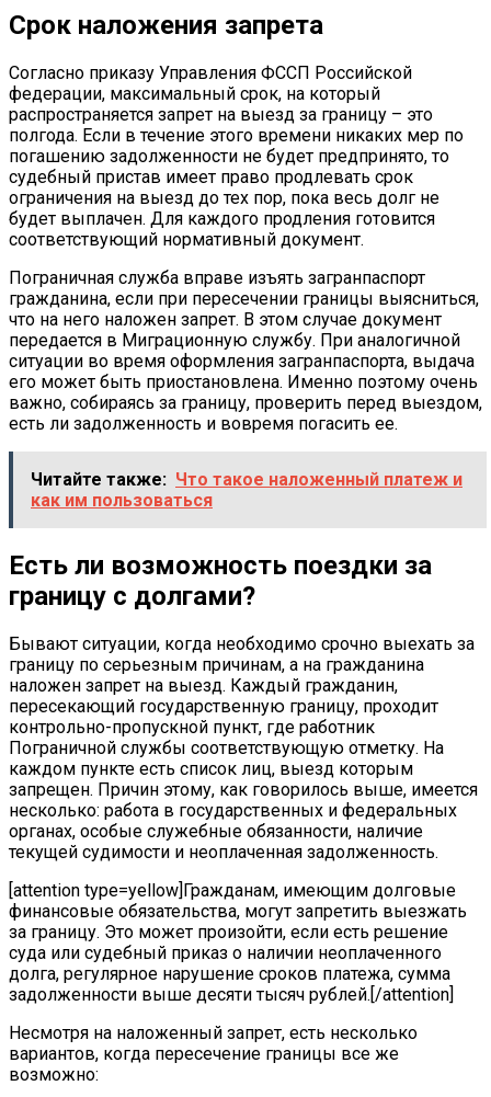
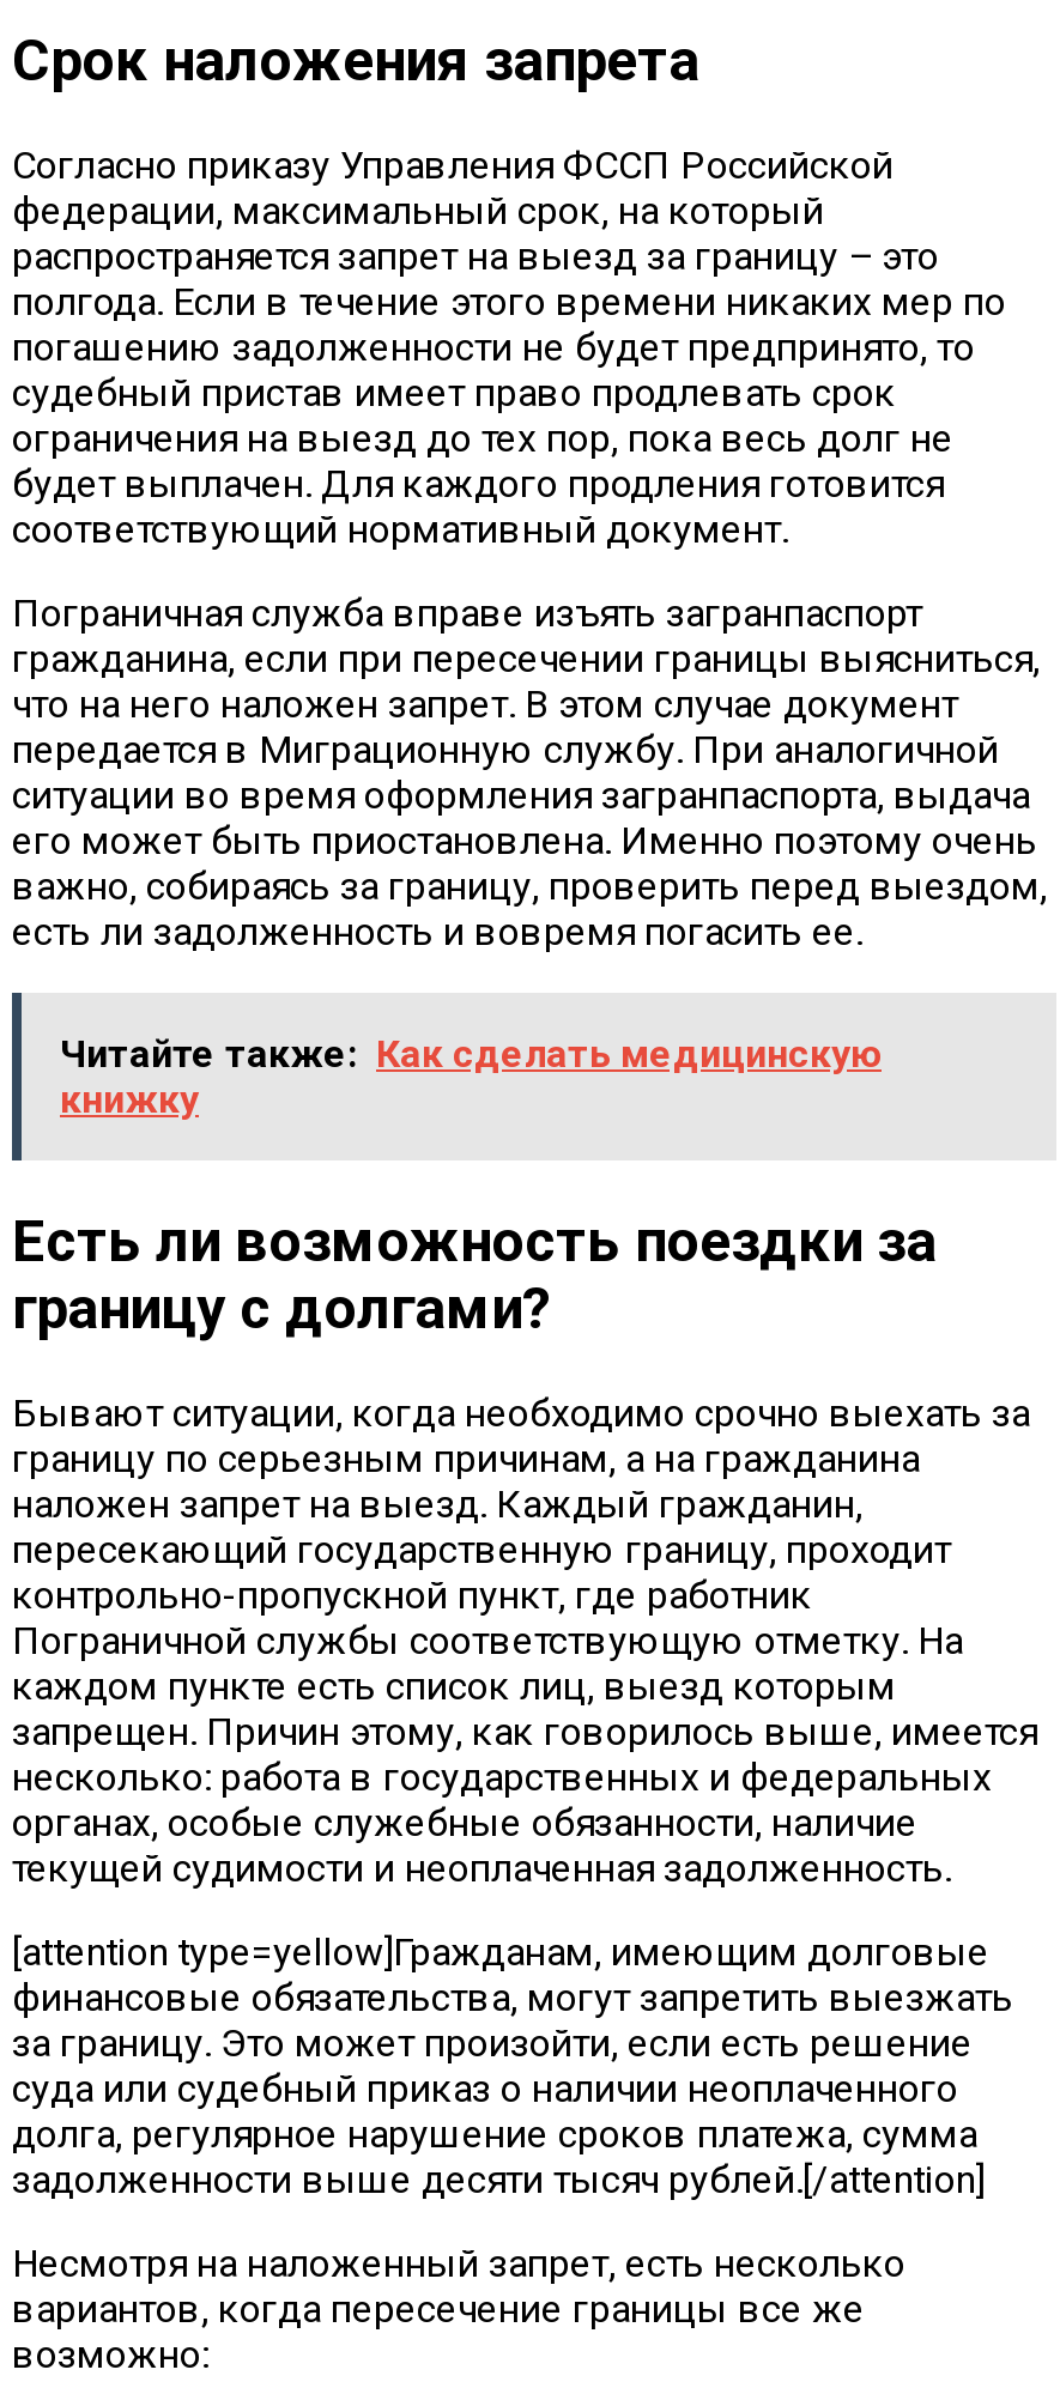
- Читайте также: Что такое наложенный платеж и
- как им пользоваться
+ Читайте также: Как сделать медицинскую
+ книжку
